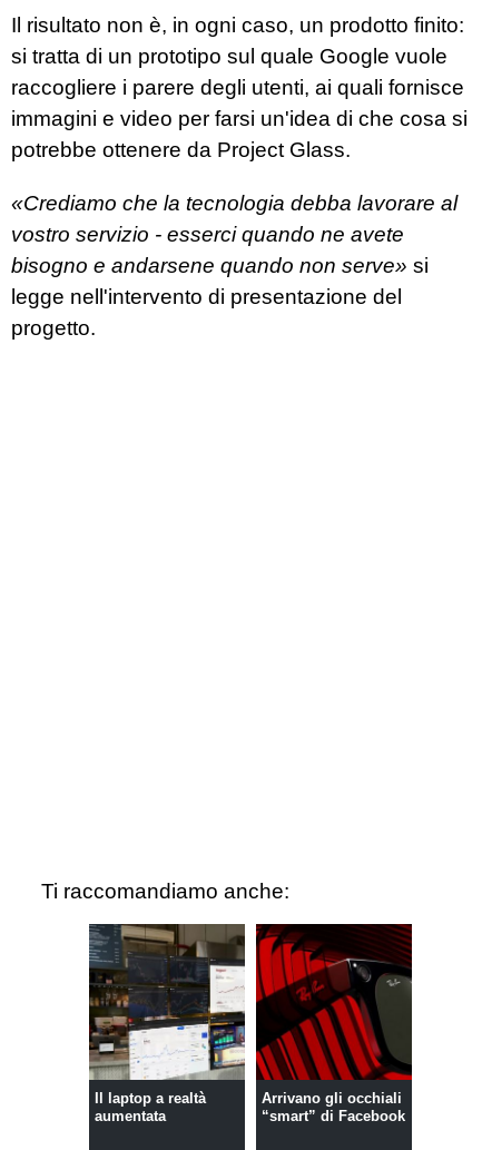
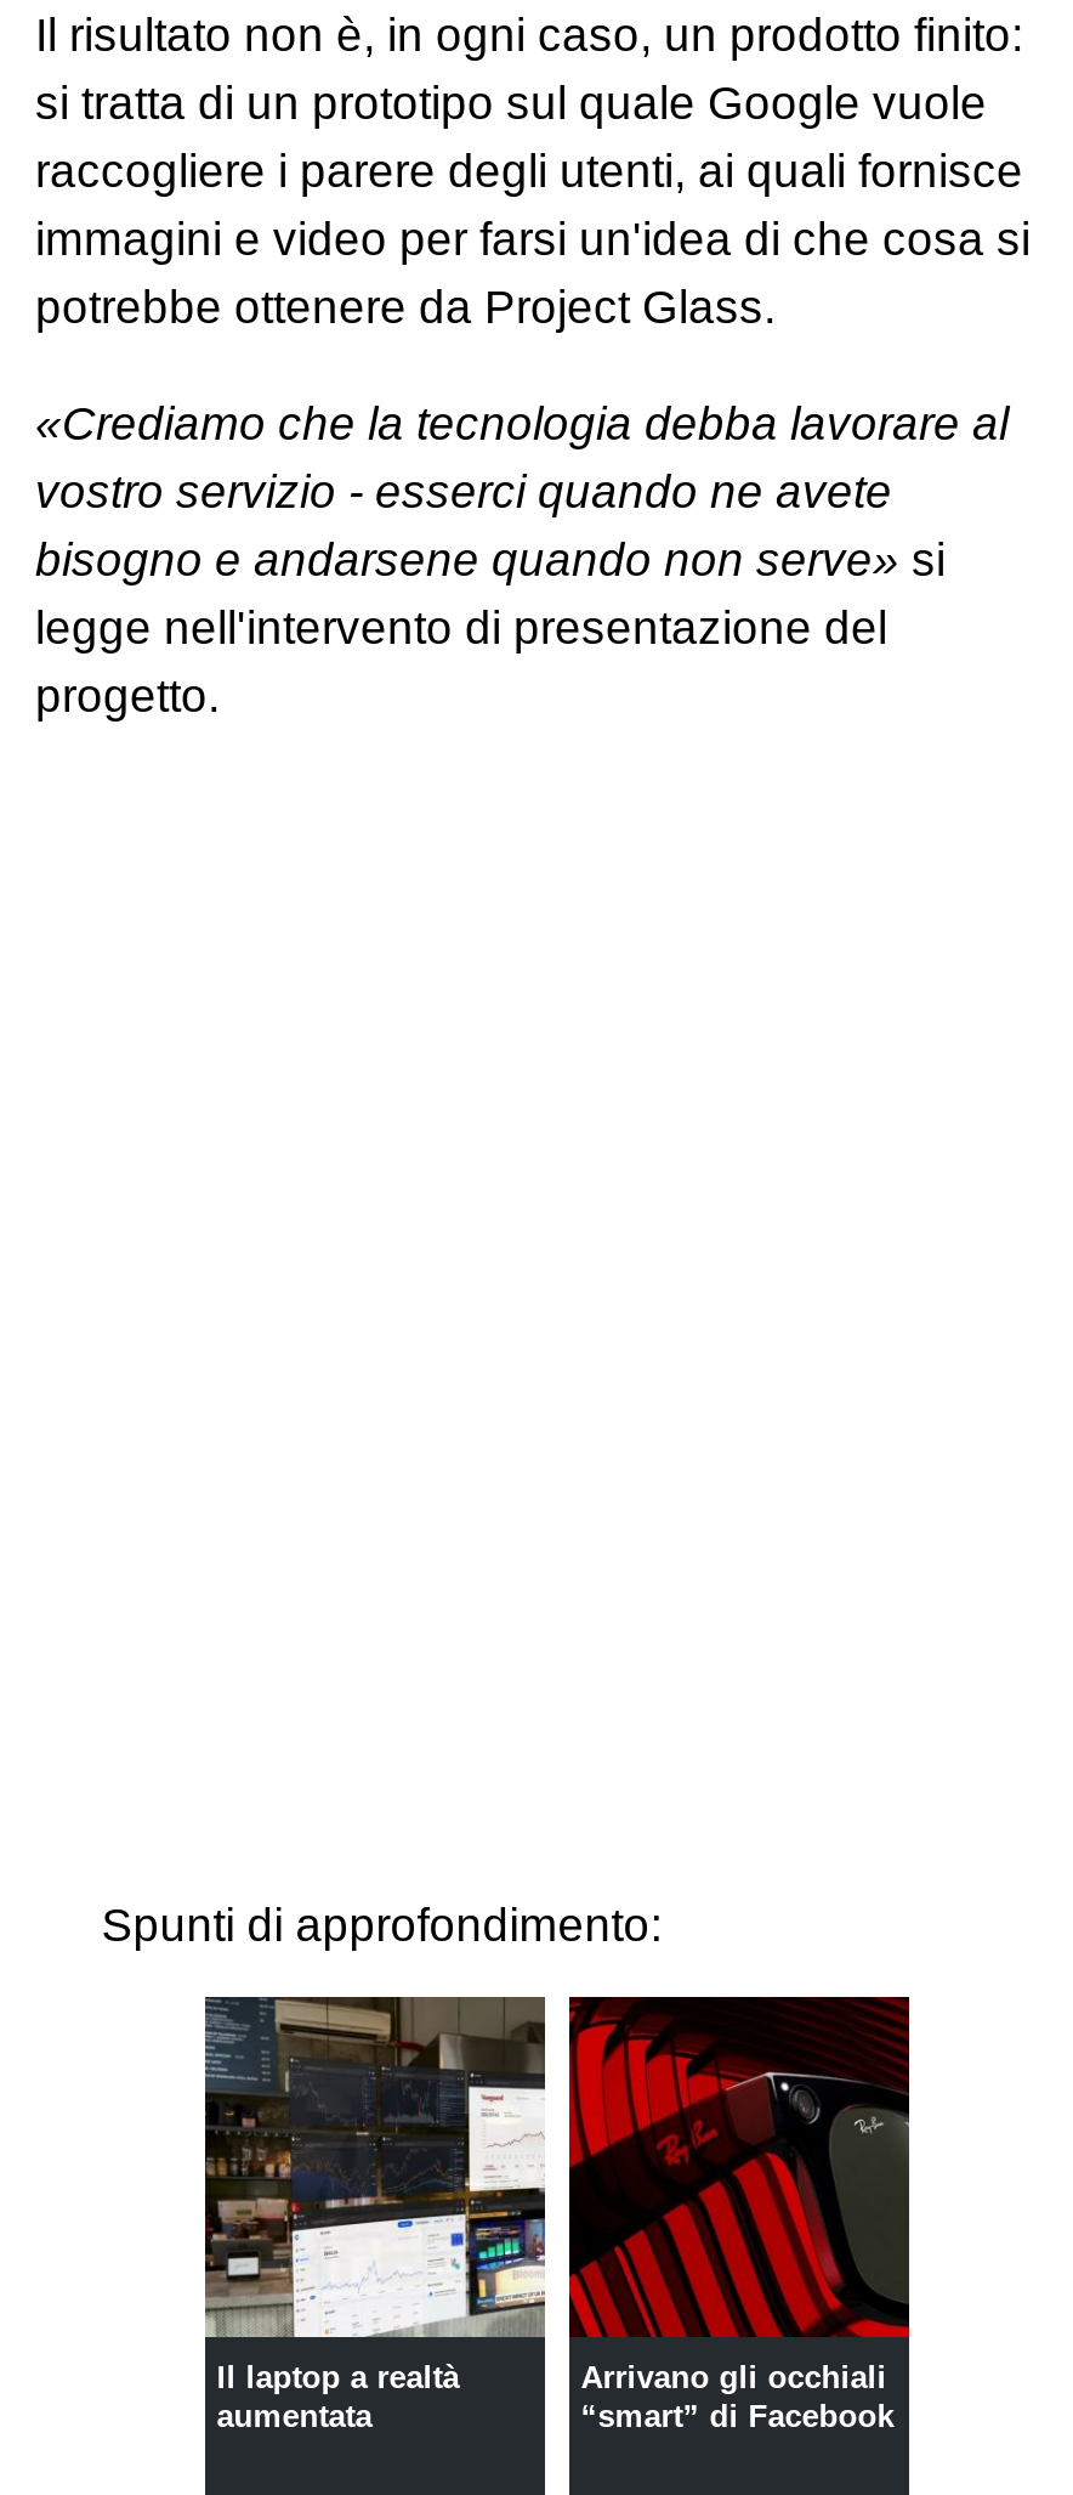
- Ti raccomandiamo anche:
+ Spunti di approfondimento:
